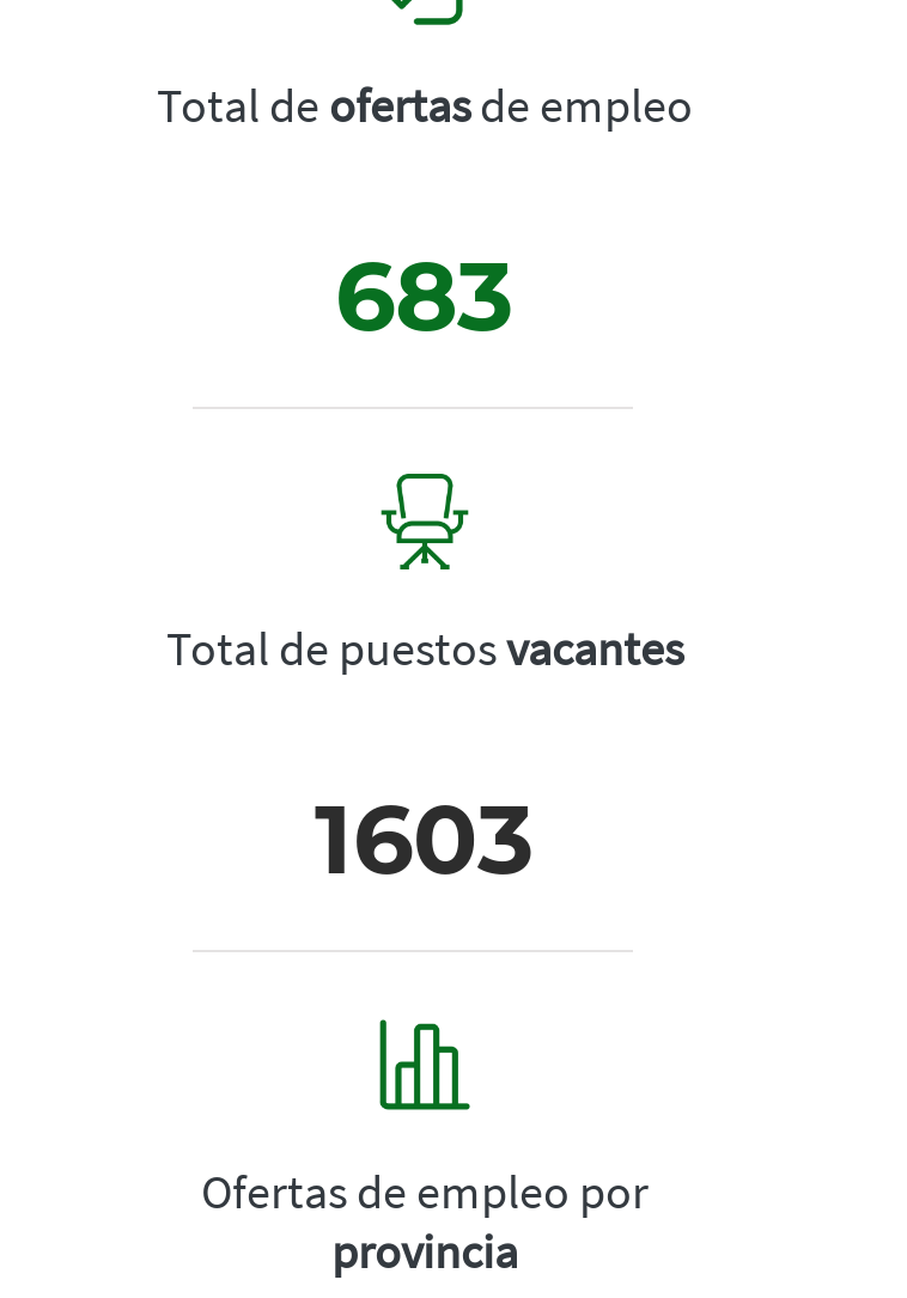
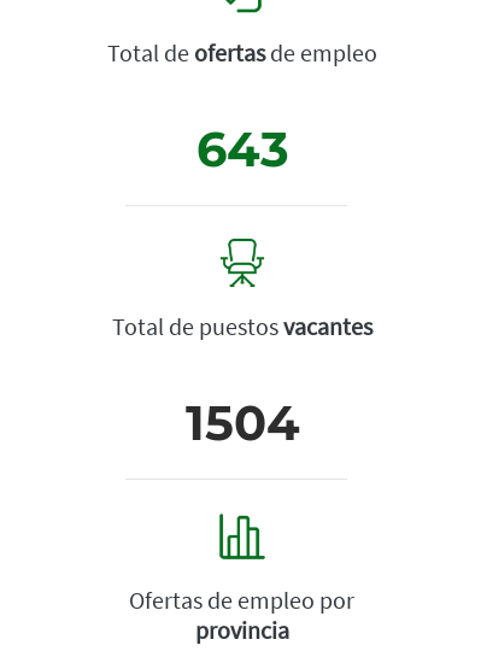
- 683
+ 643

- 1603
+ 1504
